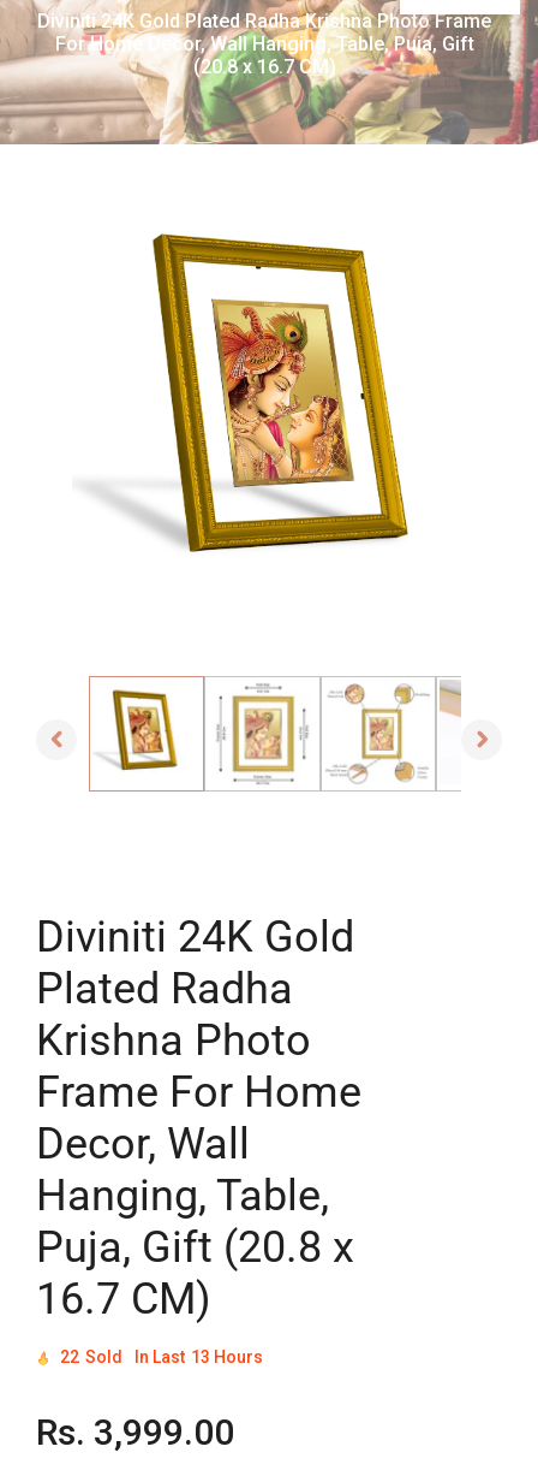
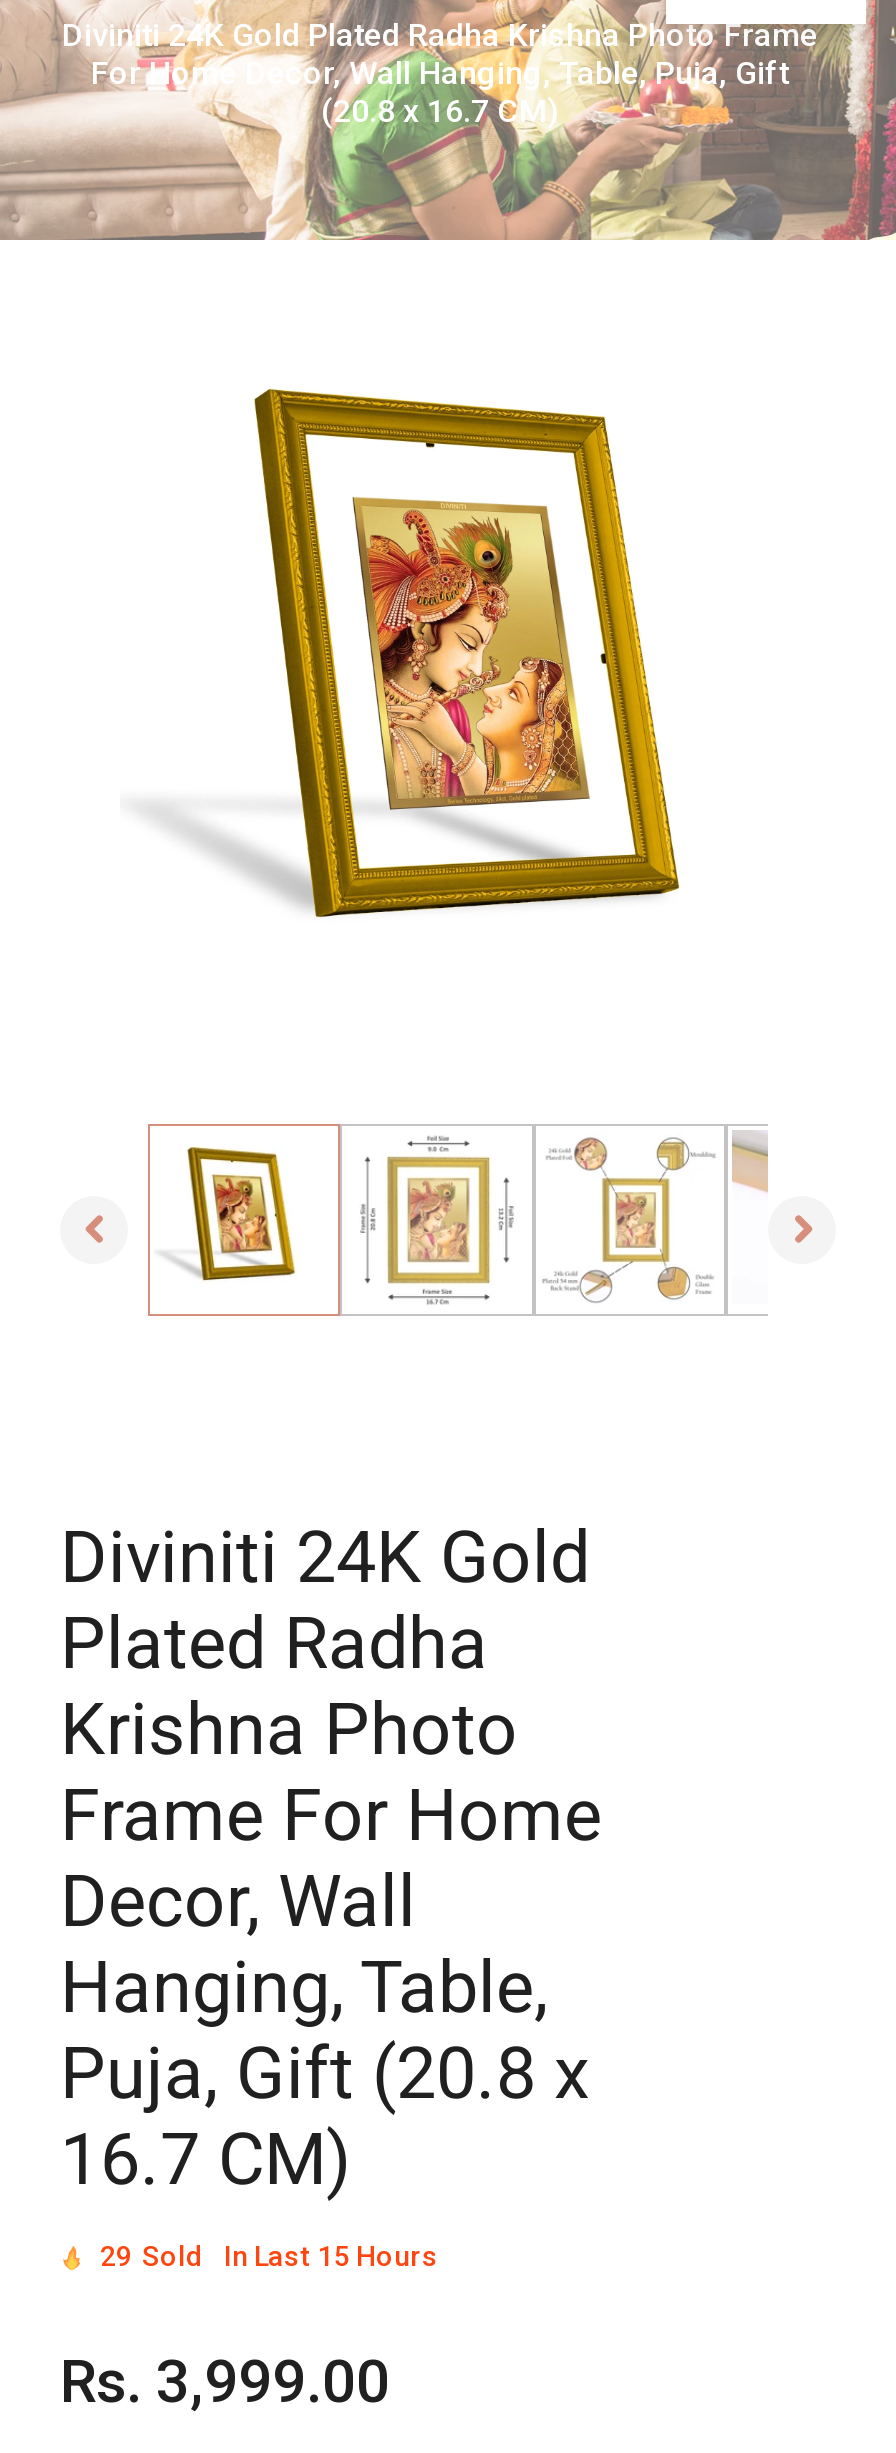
- 22 Sold
+ 29 Sold

- In Last 13 Hours
+ In Last 15 Hours
